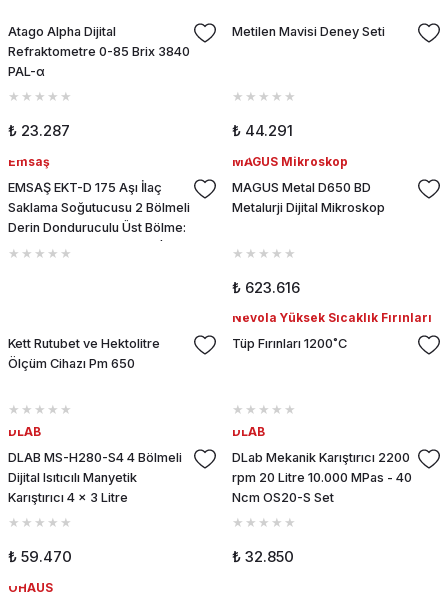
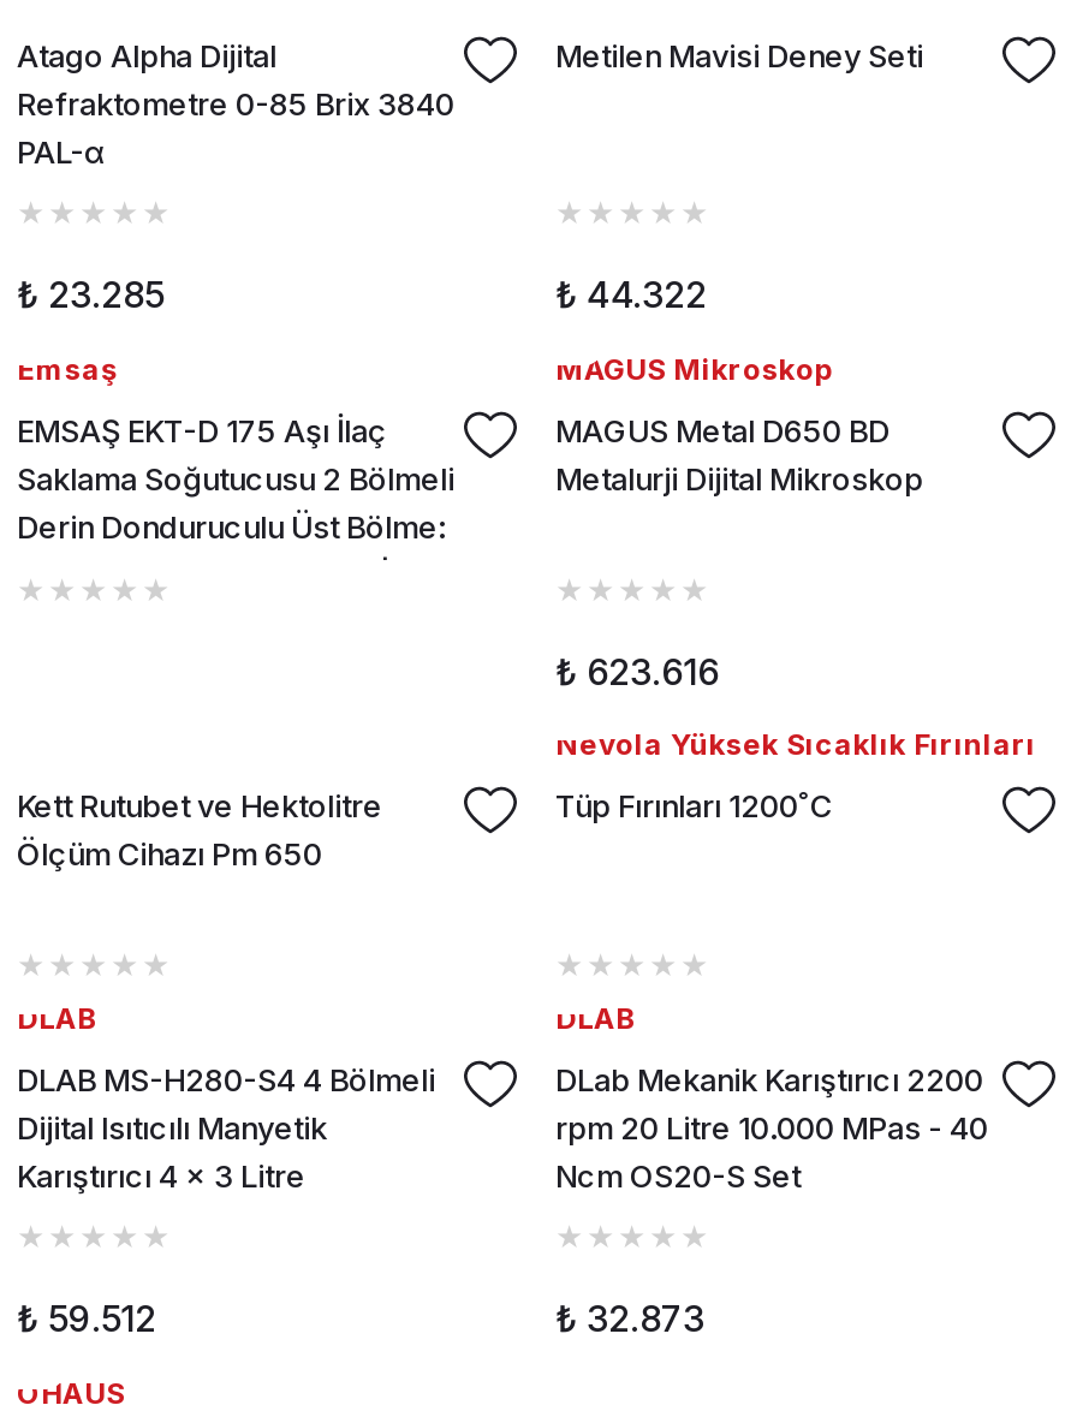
- ₺ 23.287
+ ₺ 23.285

- ₺ 44.291
+ ₺ 44.322

- ₺ 59.470
+ ₺ 59.512

- ₺ 32.850
+ ₺ 32.873
